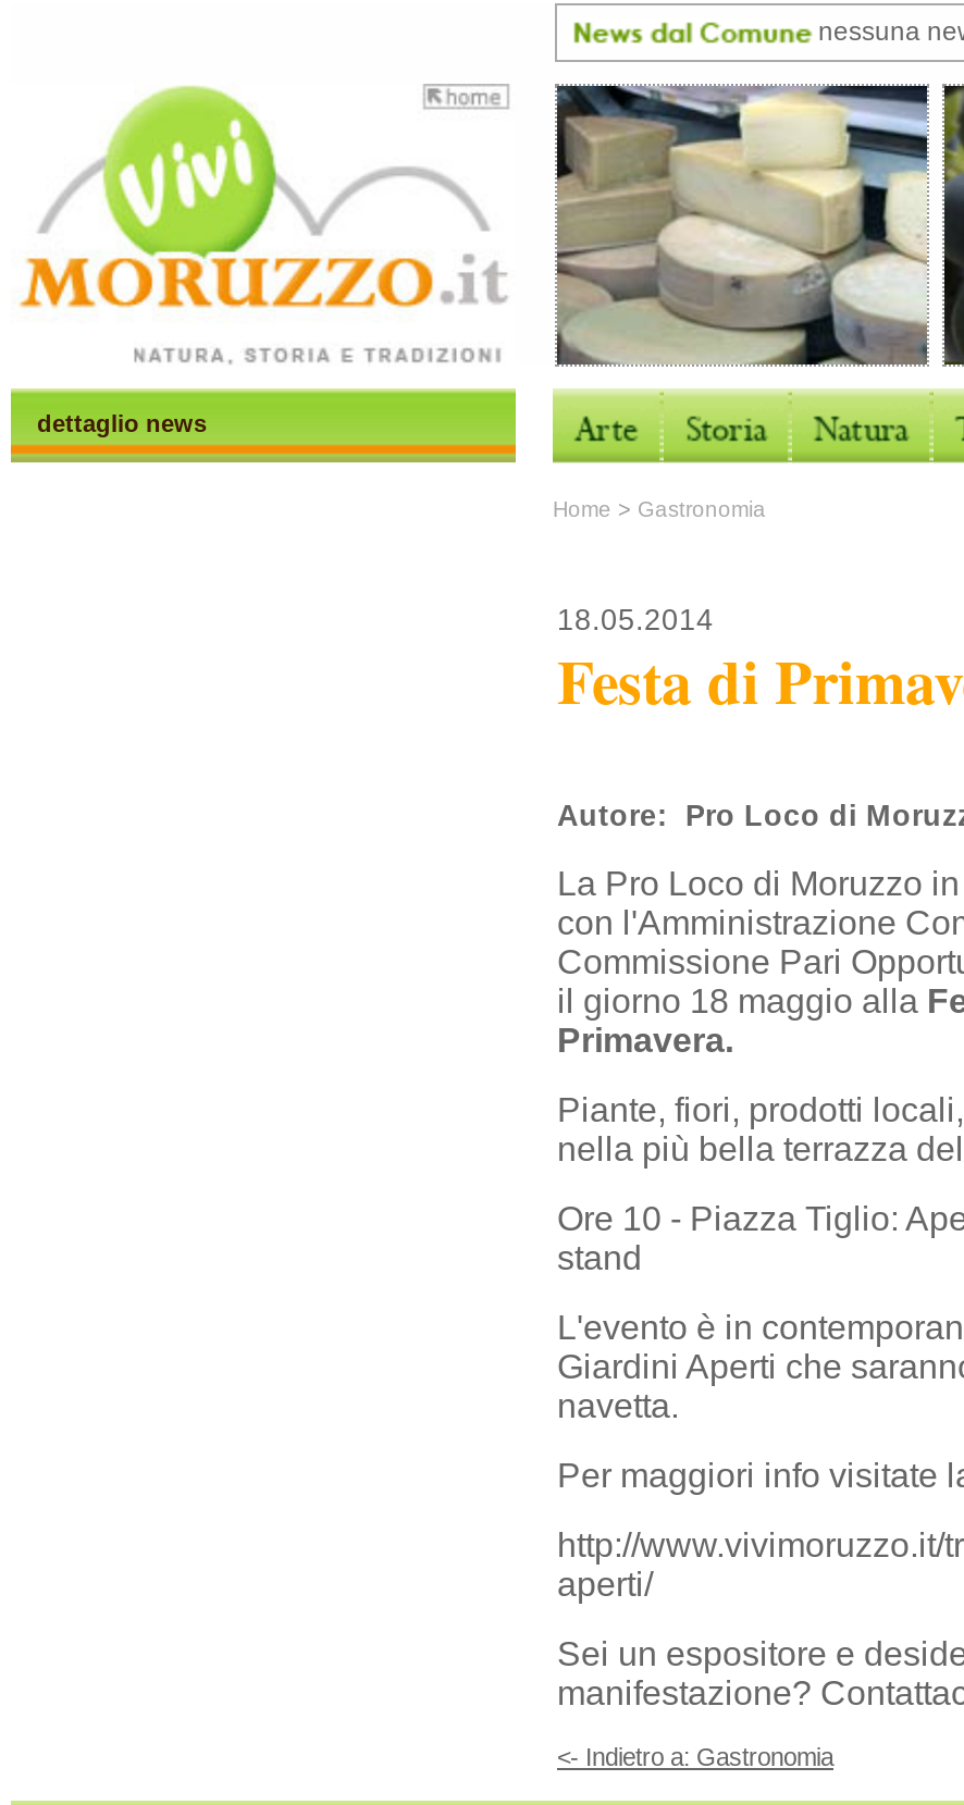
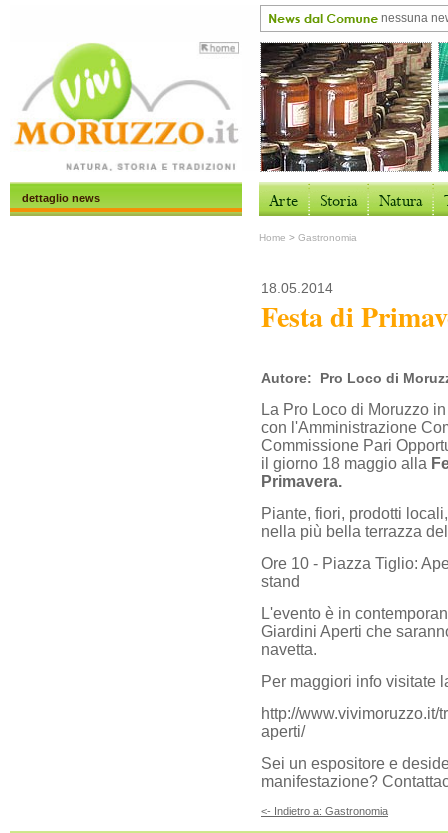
- [image]
+ [image]
